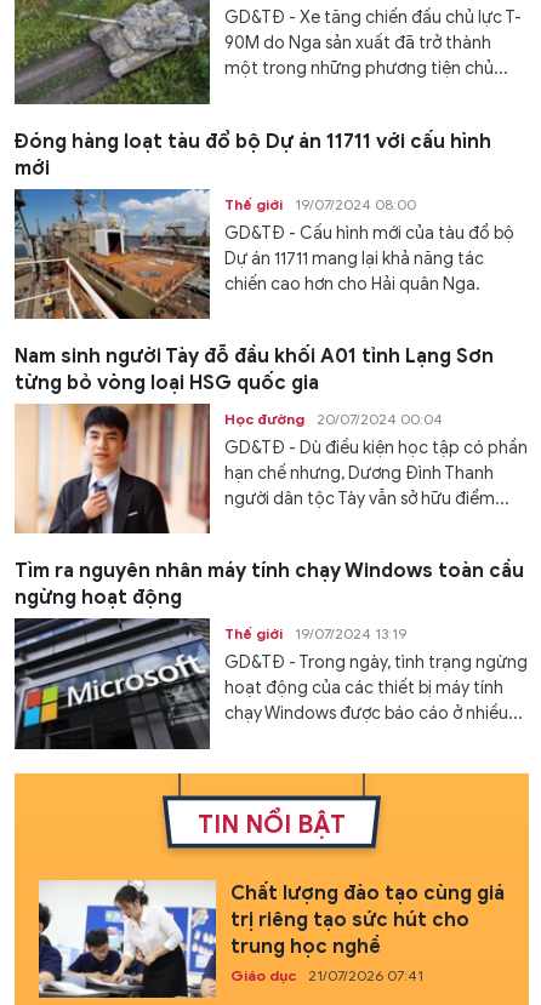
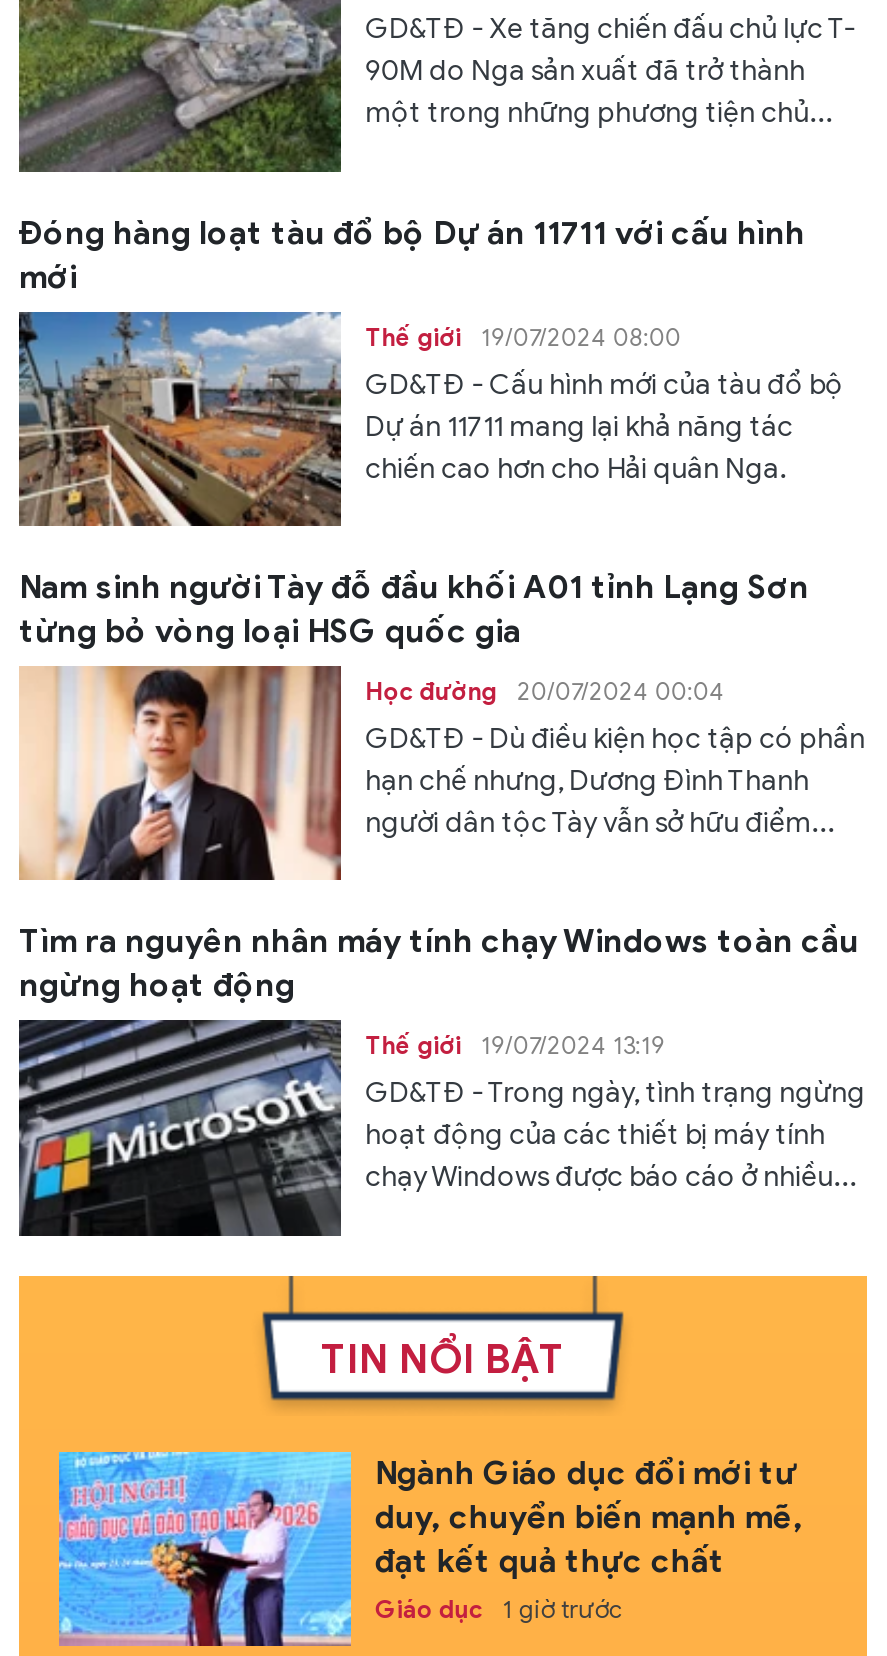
- [image]
- Chất lượng đào tạo cùng giá
- trị riêng tạo sức hút cho
- trung học nghề
+ [image]
+ Ngành Giáo dục đổi mới tư
+ duy, chuyển biến mạnh mẽ,
+ đạt kết quả thực chất

- Giáo dục 21/07/2026 07:41
+ Giáo dục 1 giờ trước
